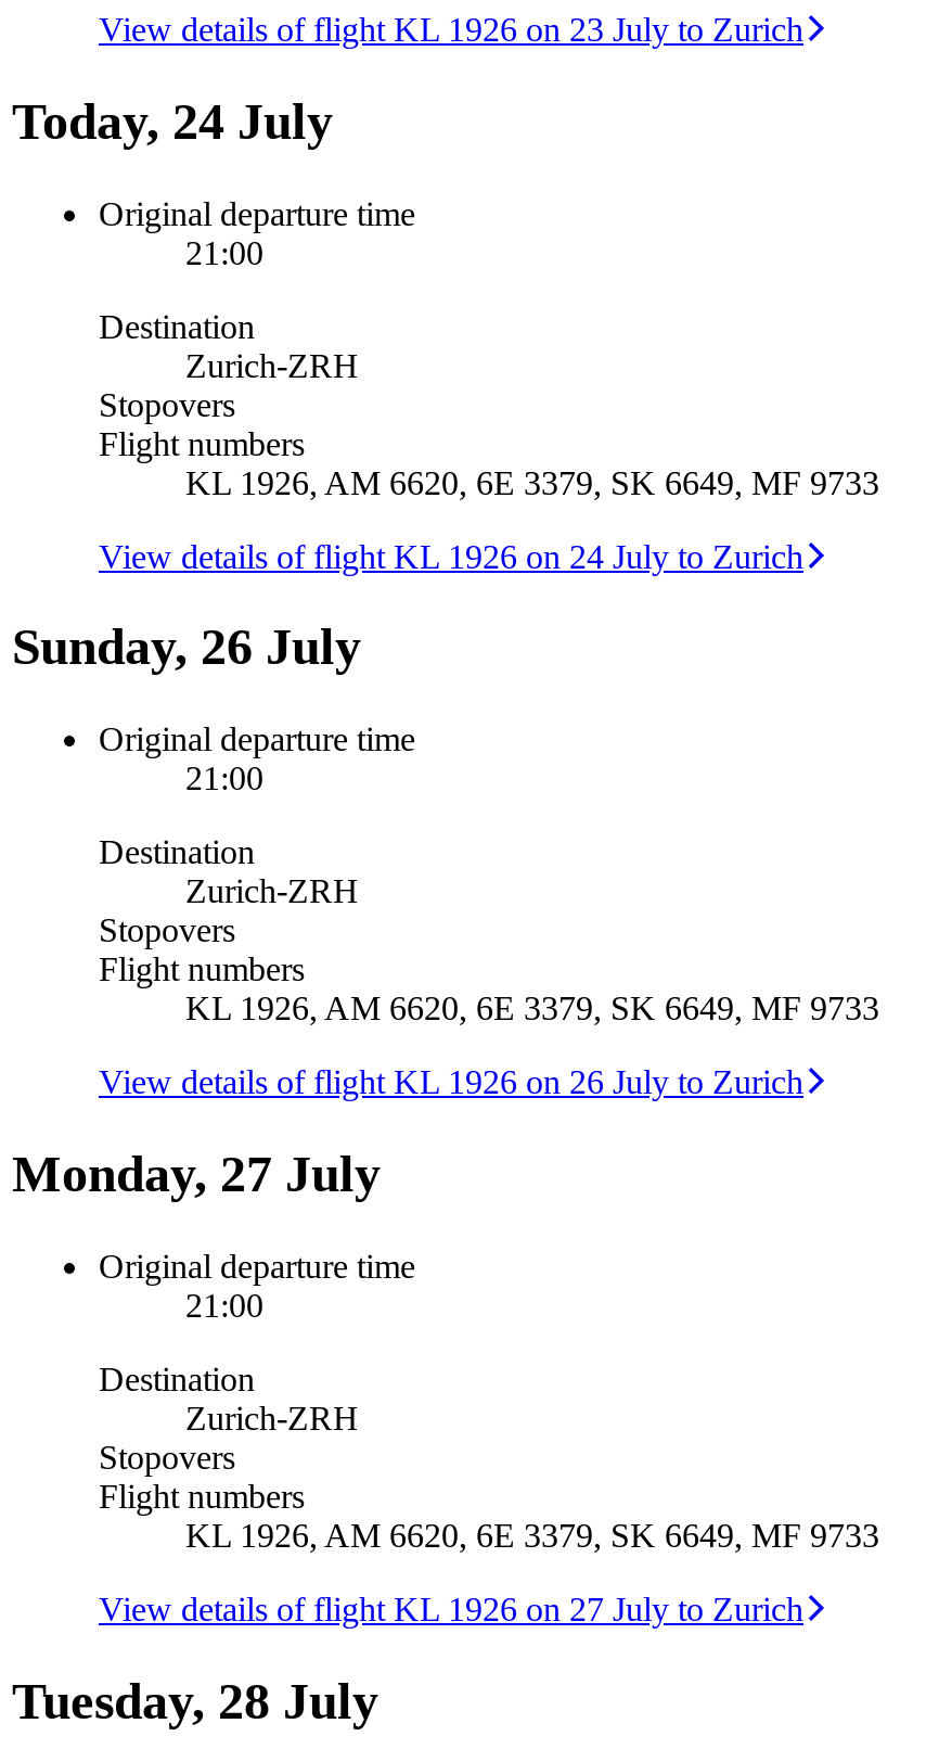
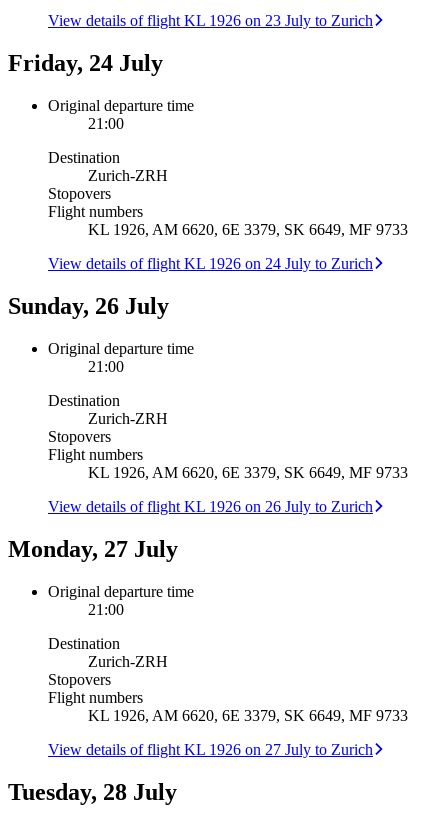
- Today, 24 July
+ Friday, 24 July
